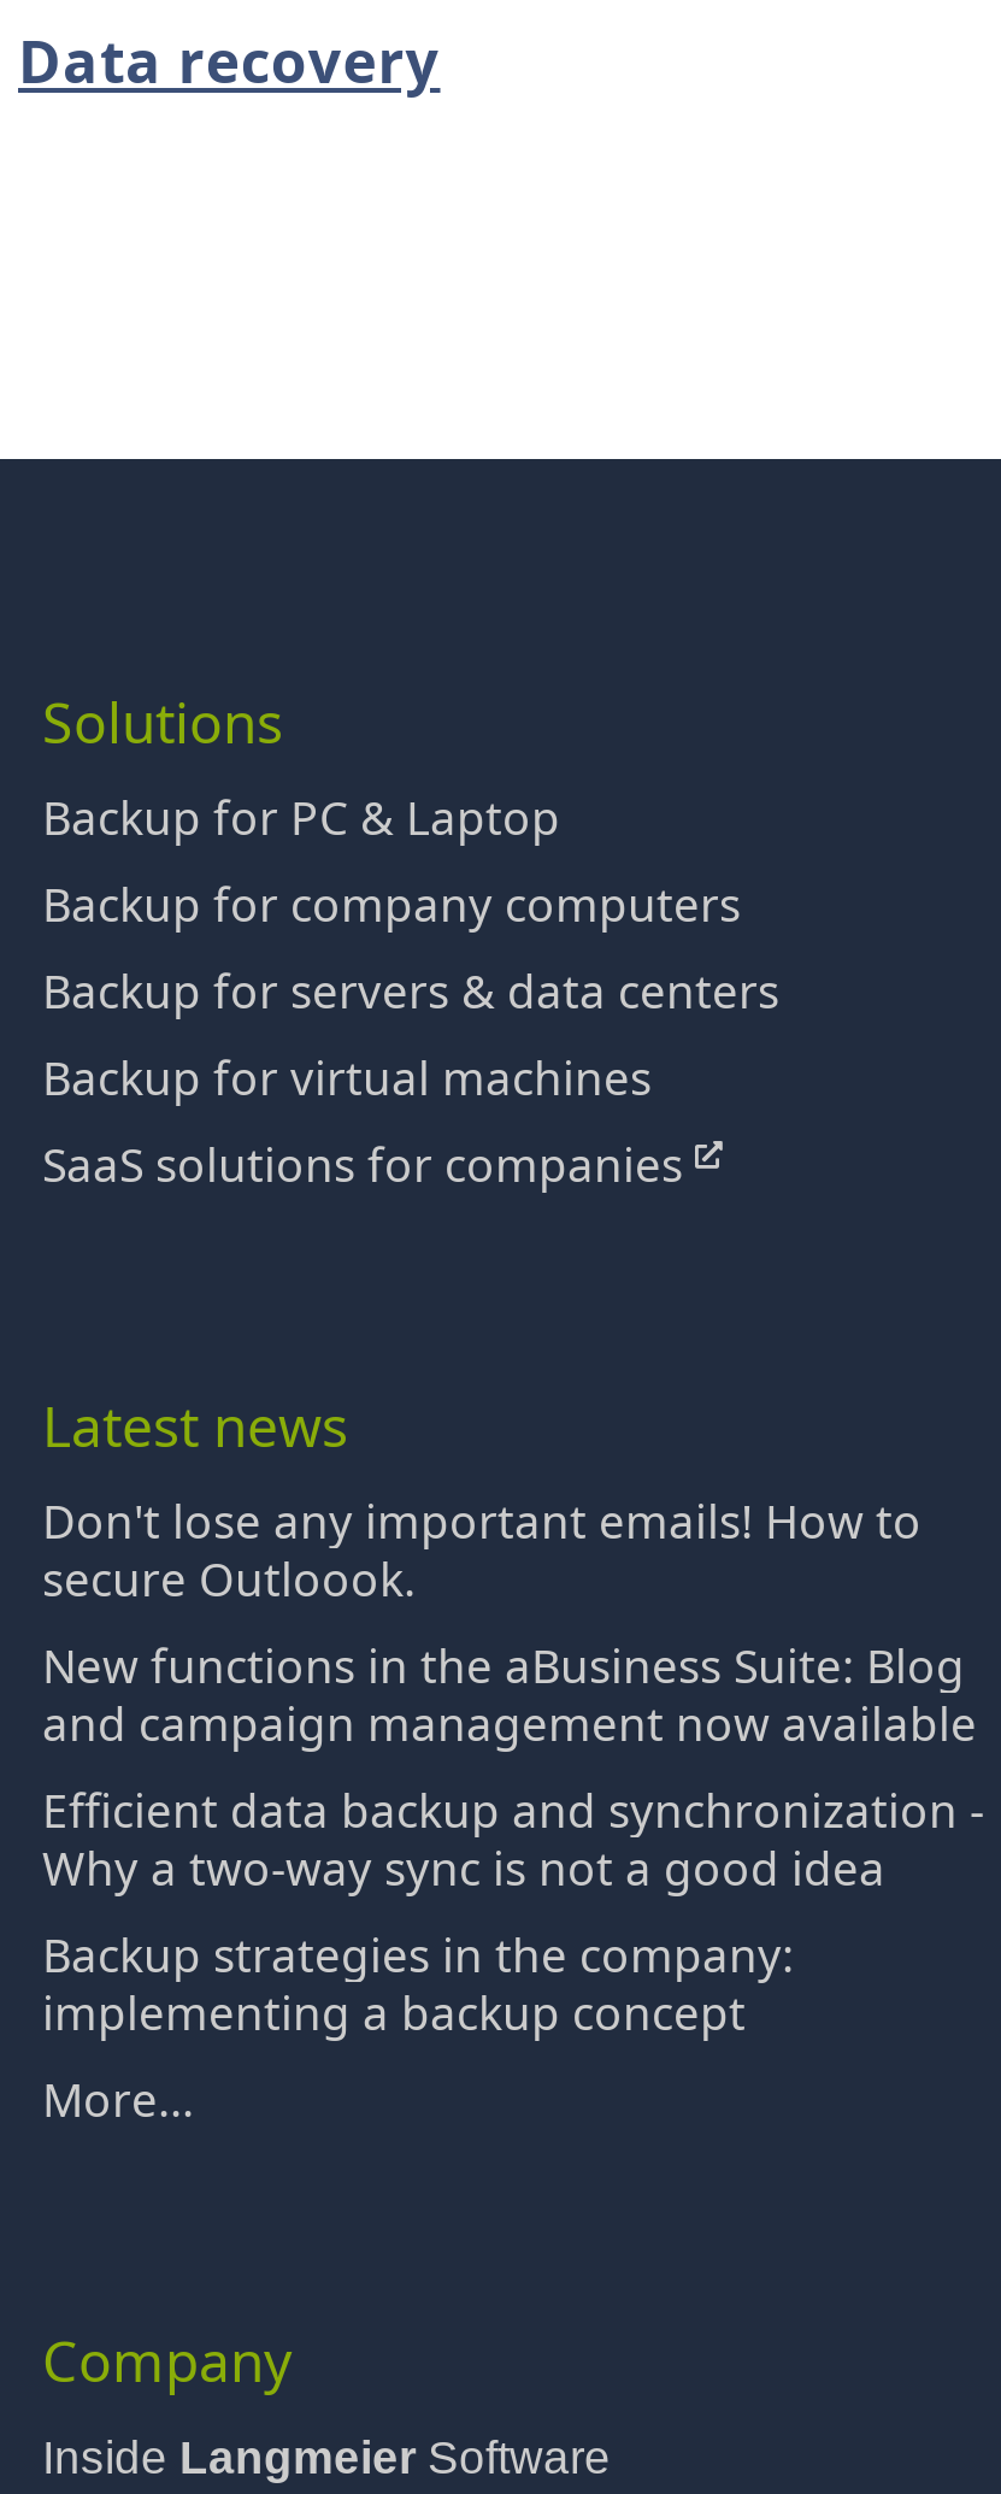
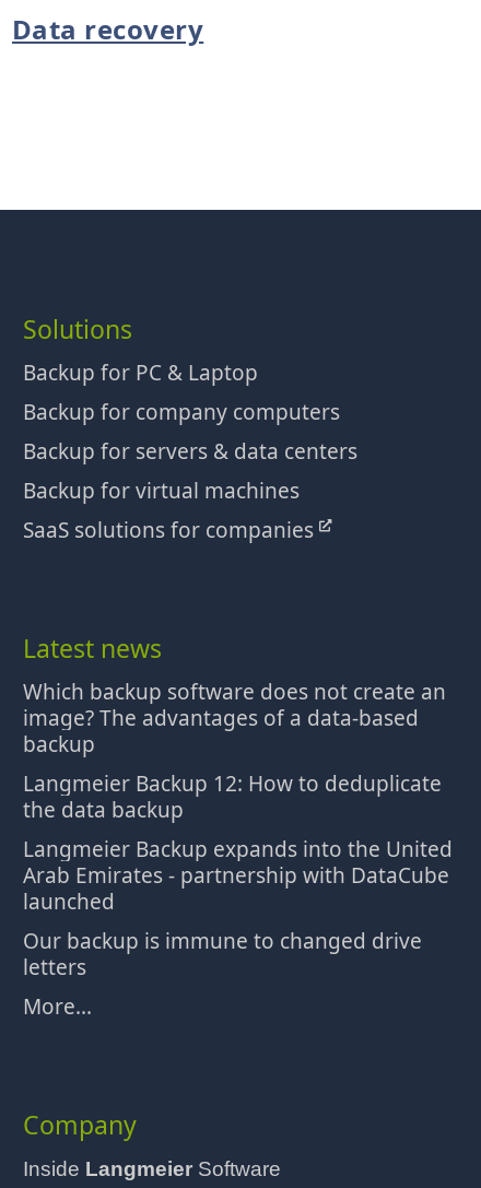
- Don't lose any important emails! How to
- secure Outloook.
- New functions in the aBusiness Suite: Blog
- and campaign management now available
- Efficient data backup and synchronization -
- Why a two-way sync is not a good idea
- Backup strategies in the company:
- implementing a backup concept
+ Which backup software does not create an
+ image? The advantages of a data-based
+ backup
+ Langmeier Backup 12: How to deduplicate
+ the data backup
+ Langmeier Backup expands into the United
+ Arab Emirates - partnership with DataCube
+ launched
+ Our backup is immune to changed drive
+ letters
